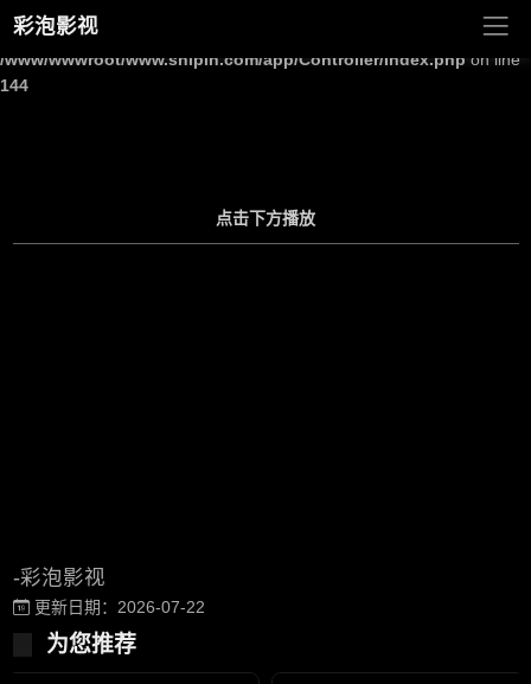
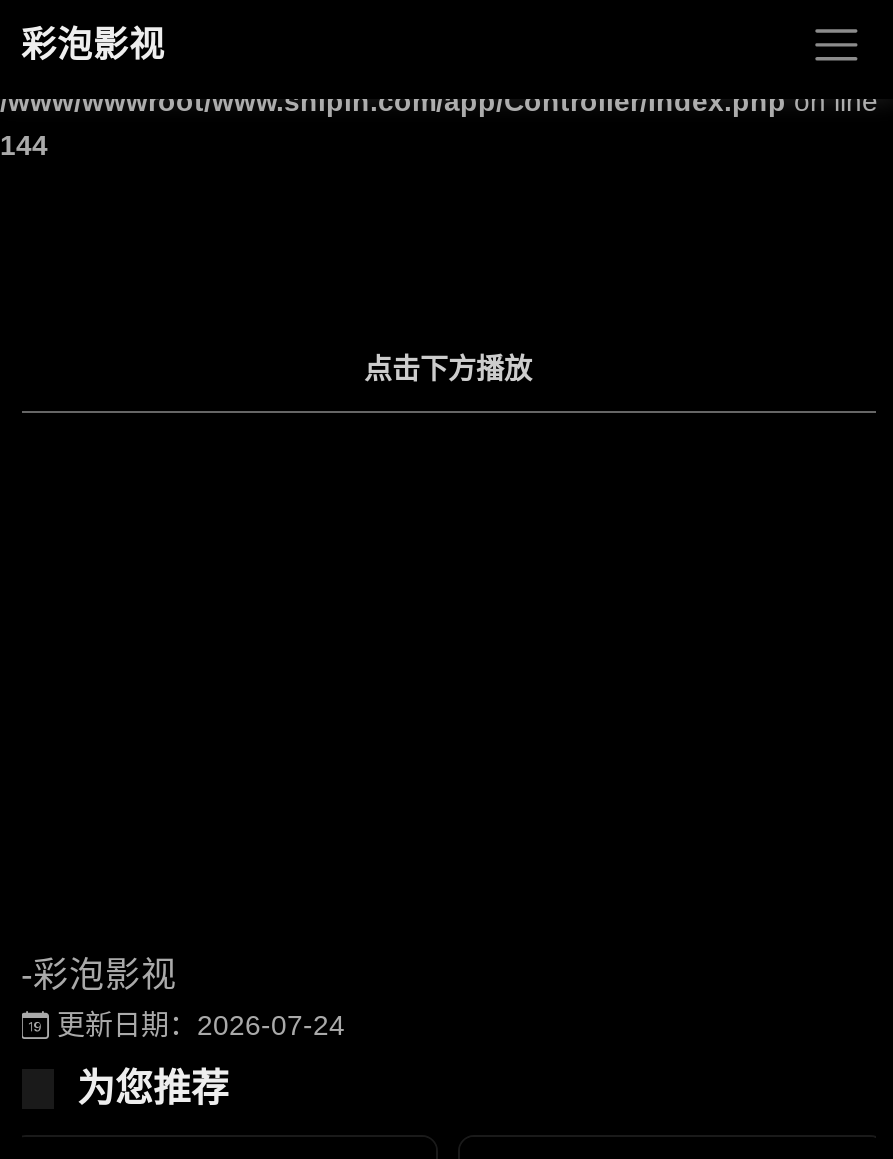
- 更新日期：2026-07-22
+ 更新日期：2026-07-24
